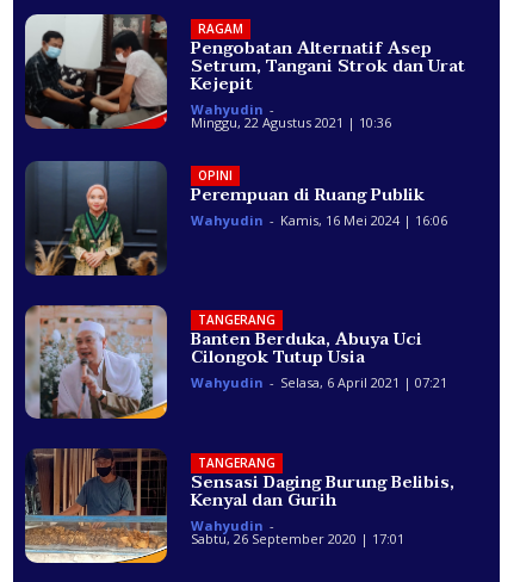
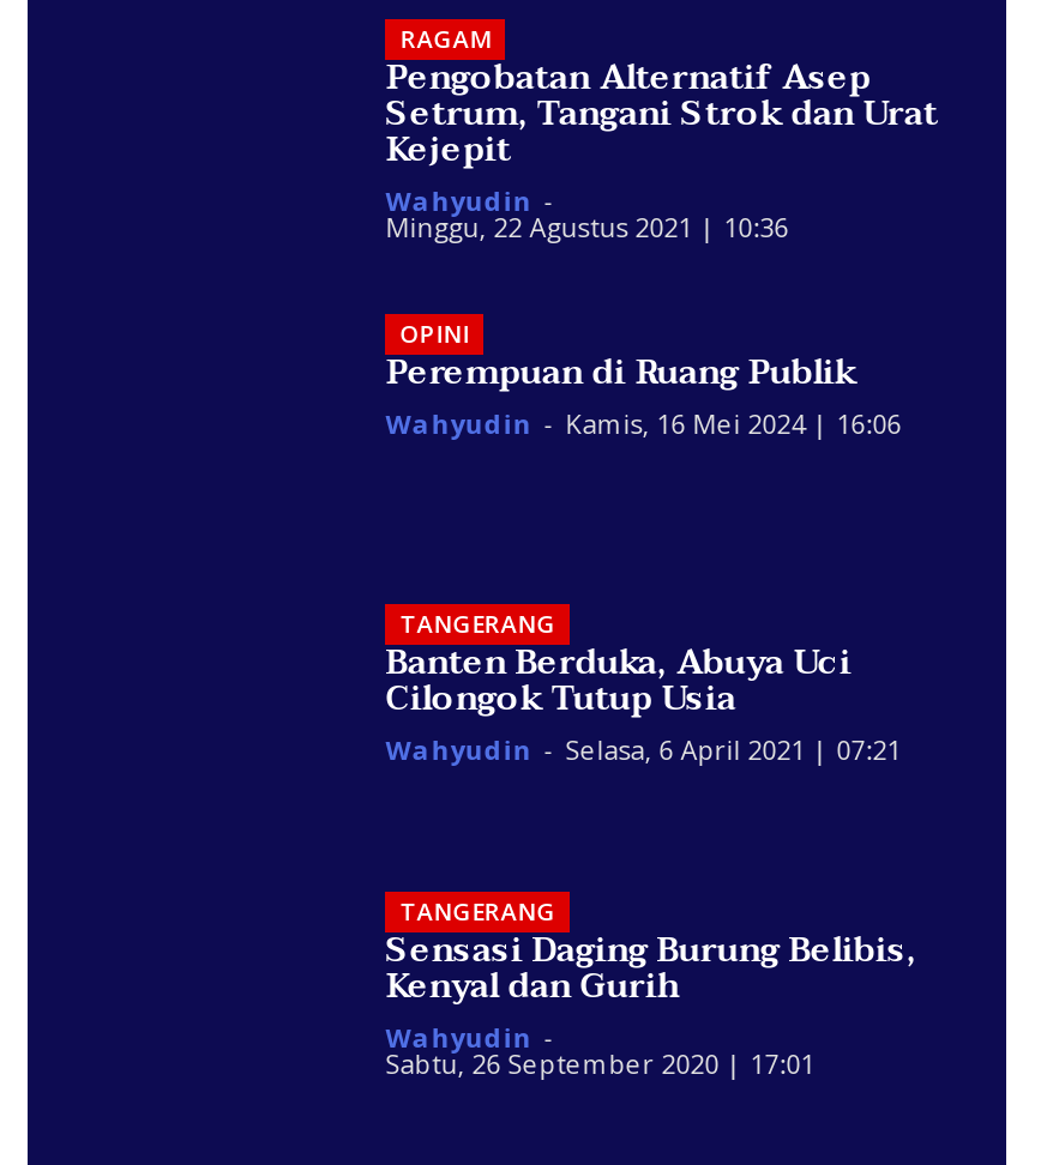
- [image]

- [image]

- [image]

- [image]
